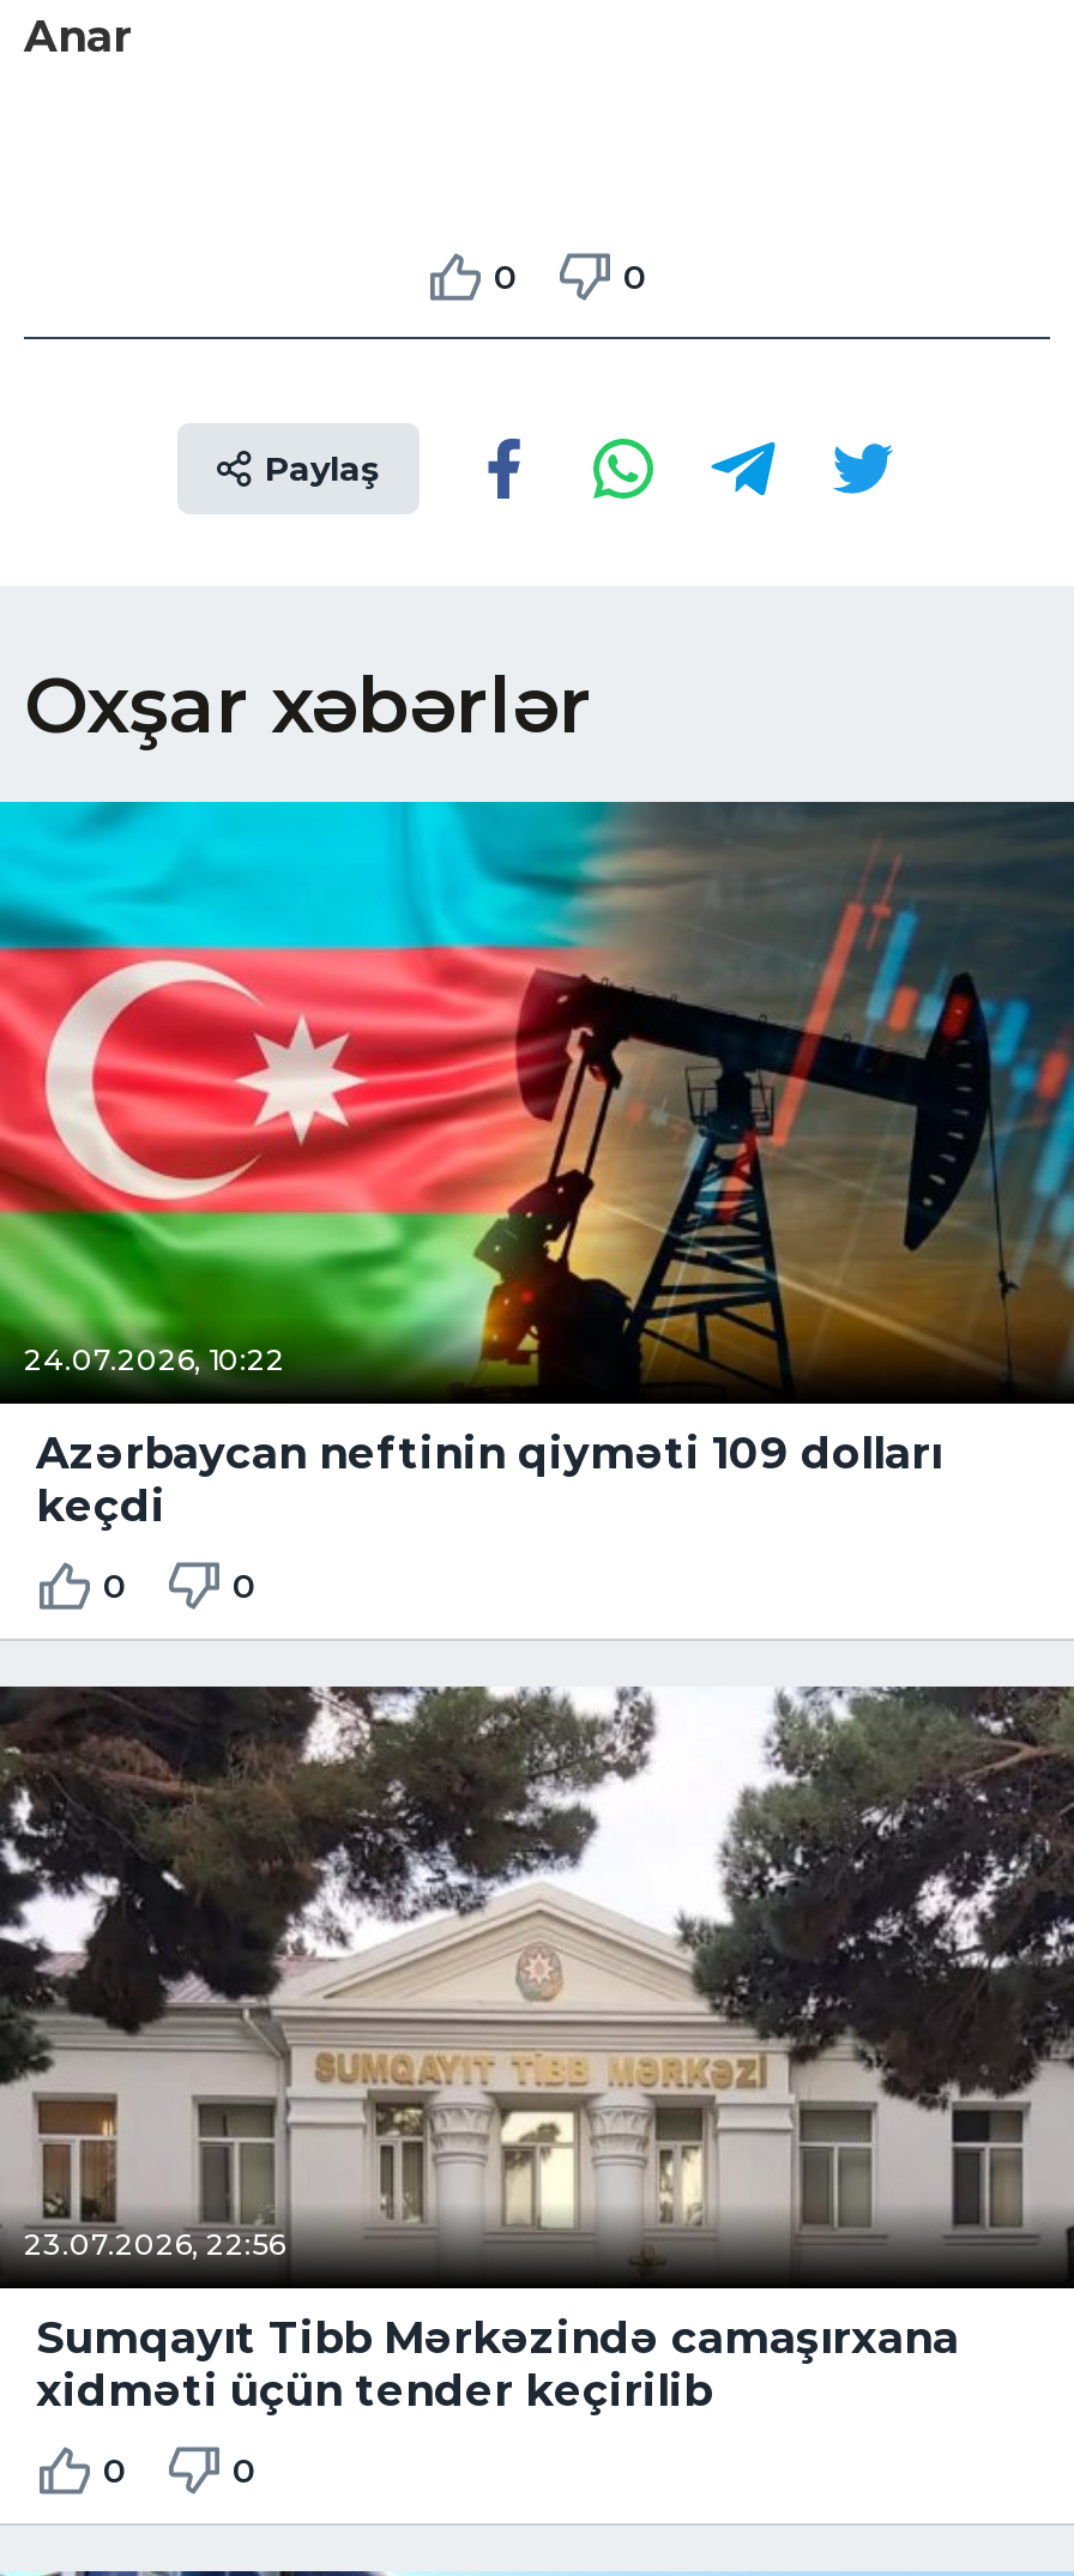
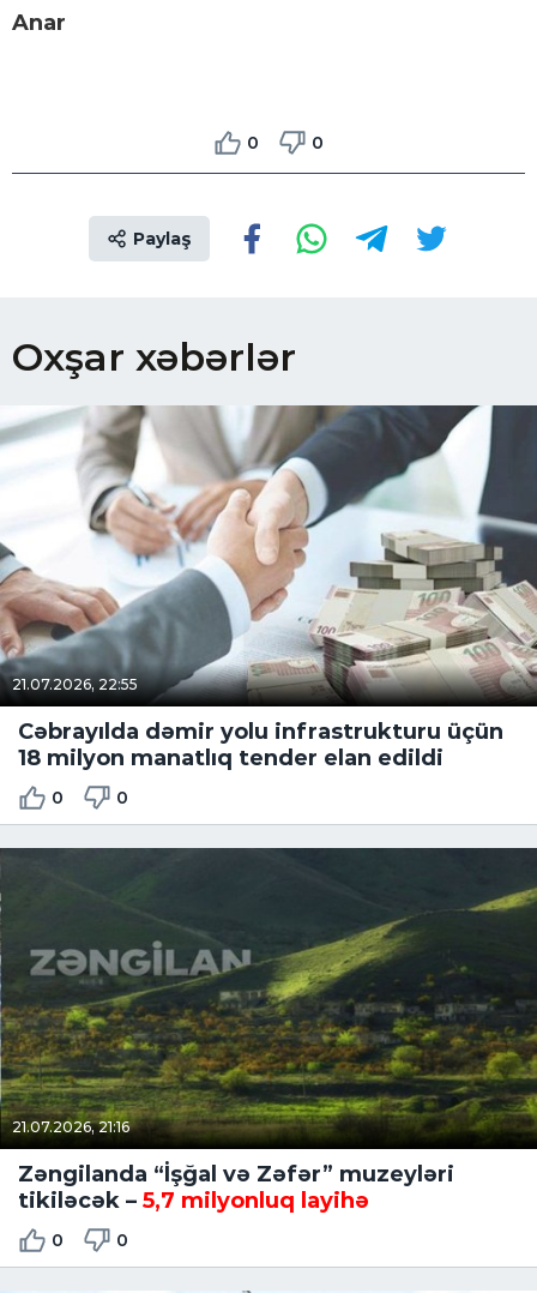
- [image]
- 24.07.2026, 10:22
+ [image]
+ 21.07.2026, 22:55

- Azərbaycan neftinin qiyməti 109 dolları
- keçdi
+ Cəbrayılda dəmir yolu infrastrukturu üçün
+ 18 milyon manatlıq tender elan edildi

- [image]
- 23.07.2026, 22:56
+ [image]
+ 21.07.2026, 21:16

- Sumqayıt Tibb Mərkəzində camaşırxana
- xidməti üçün tender keçirilib
+ Zəngilanda “İşğal və Zəfər” muzeyləri
+ tikiləcək – 5,7 milyonluq layihə
